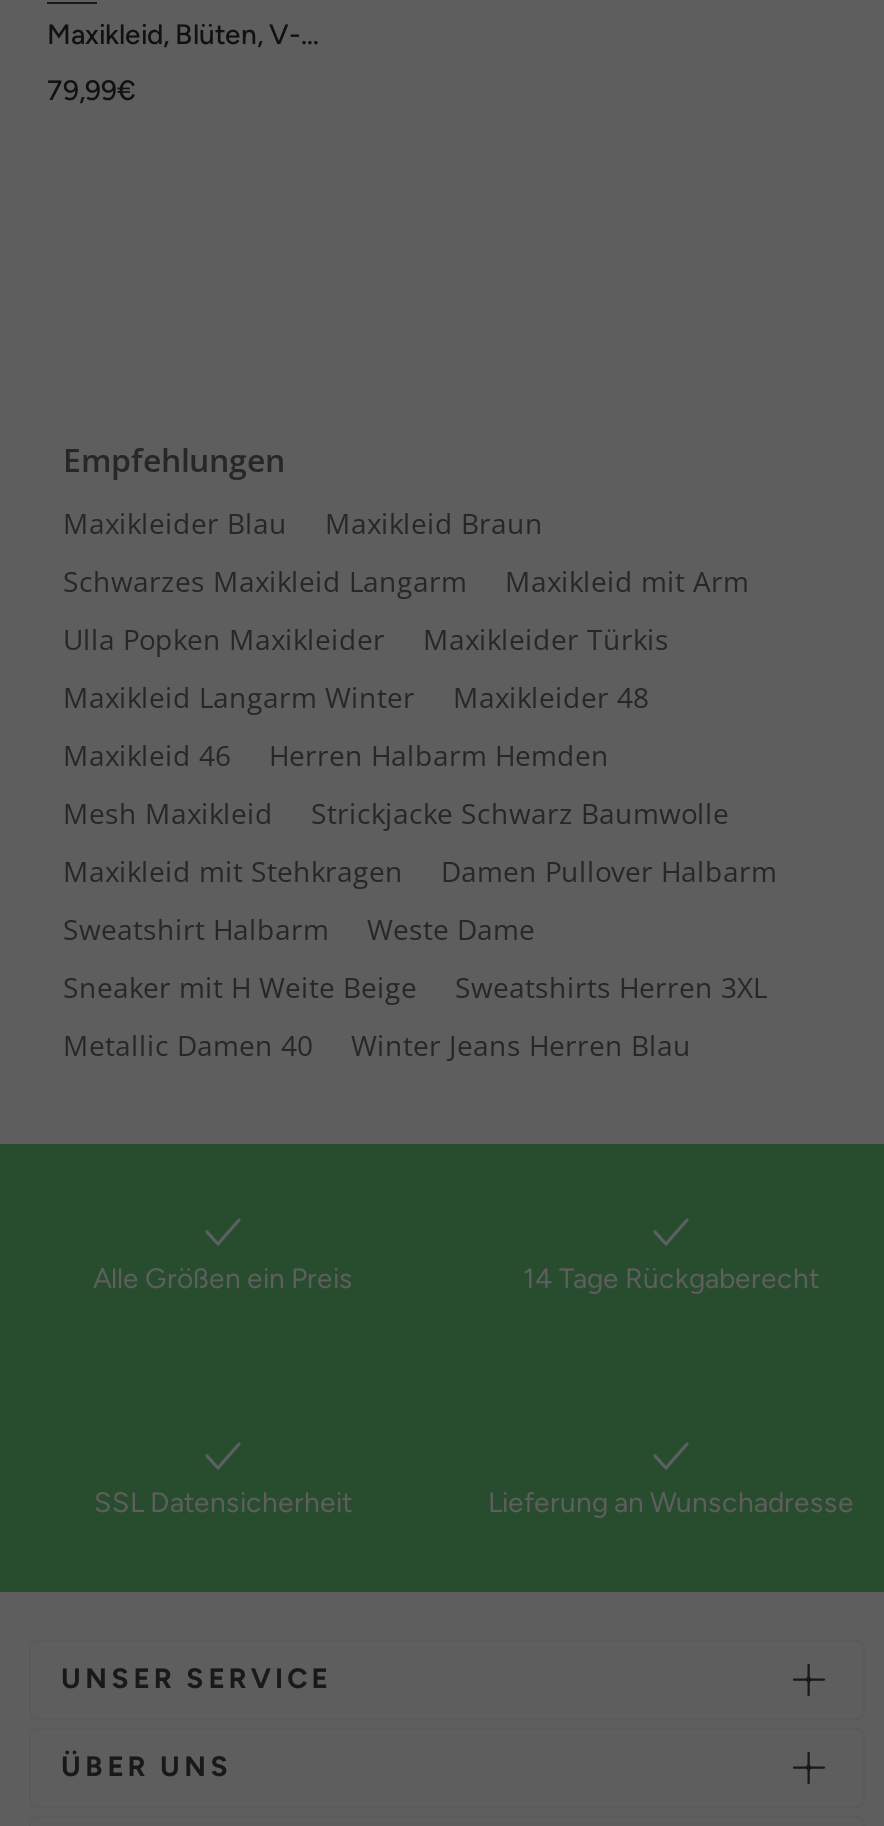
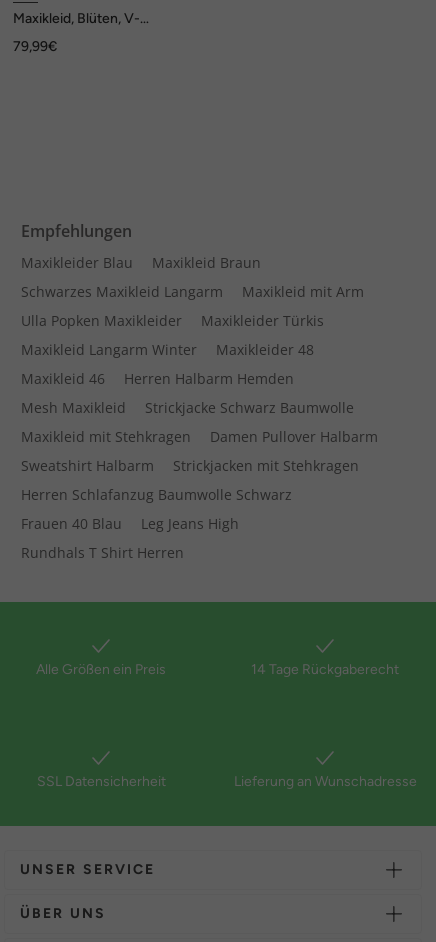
- Weste Dame
- Sneaker mit H Weite Beige
- Sweatshirts Herren 3XL
- Metallic Damen 40
- Winter Jeans Herren Blau
+ Strickjacken mit Stehkragen
+ Herren Schlafanzug Baumwolle Schwarz
+ Frauen 40 Blau
+ Leg Jeans High
+ Rundhals T Shirt Herren
